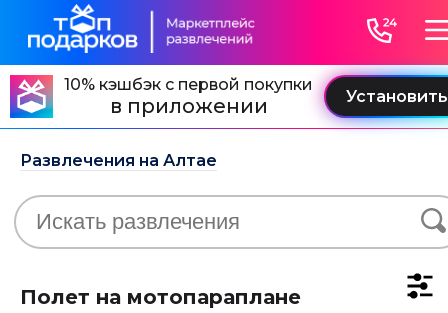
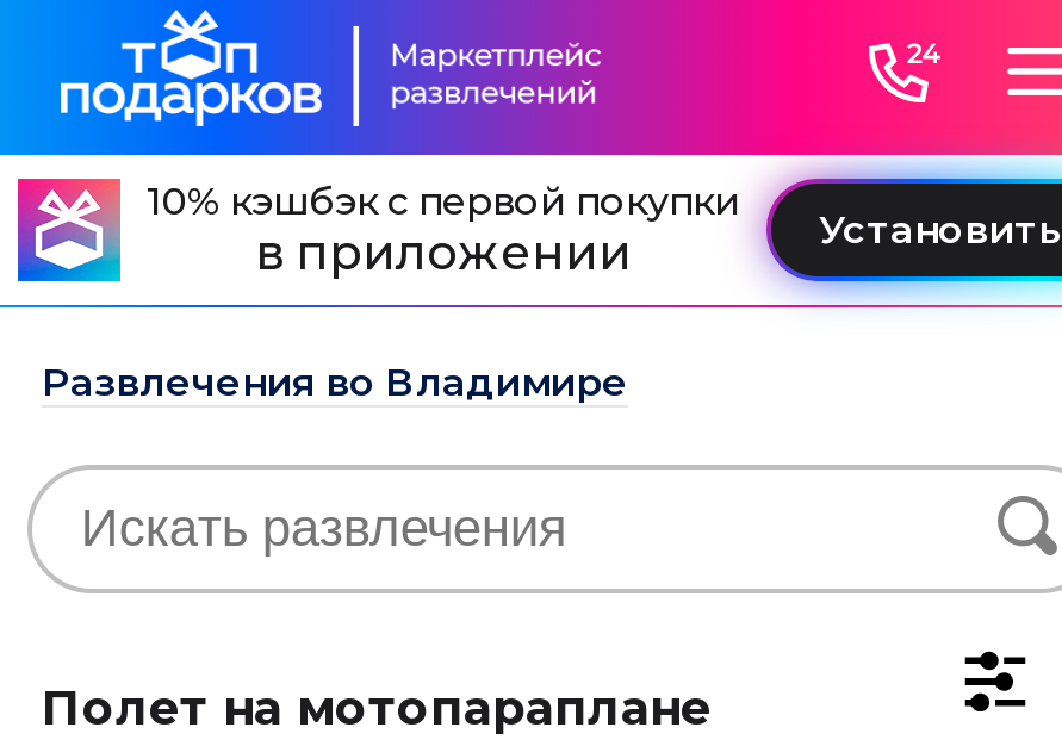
- Развлечения на Алтае
+ Развлечения во Владимире
